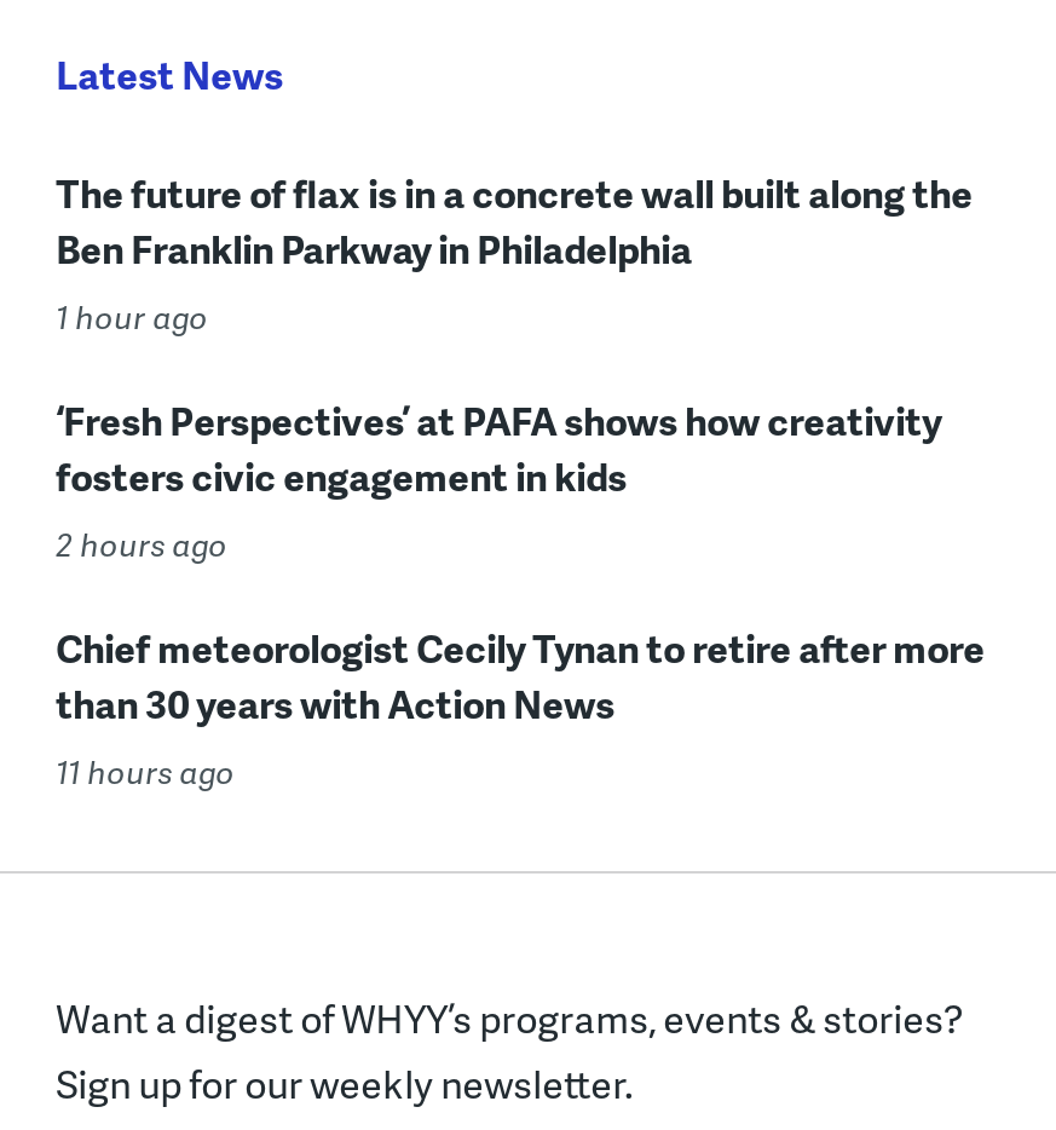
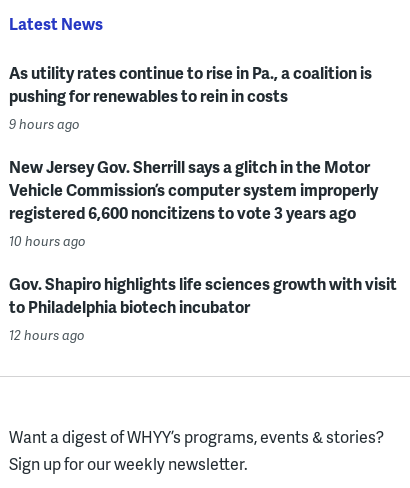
- The future of flax is in a concrete wall built along the
- Ben Franklin Parkway in Philadelphia
- 1 hour ago
+ As utility rates continue to rise in Pa., a coalition is
+ pushing for renewables to rein in costs
+ 9 hours ago

- ‘Fresh Perspectives’ at PAFA shows how creativity
- fosters civic engagement in kids
- 2 hours ago
+ New Jersey Gov. Sherrill says a glitch in the Motor
+ Vehicle Commission’s computer system improperly
+ registered 6,600 noncitizens to vote 3 years ago
+ 10 hours ago

- Chief meteorologist Cecily Tynan to retire after more
- than 30 years with Action News
- 11 hours ago
+ Gov. Shapiro highlights life sciences growth with visit
+ to Philadelphia biotech incubator
+ 12 hours ago
